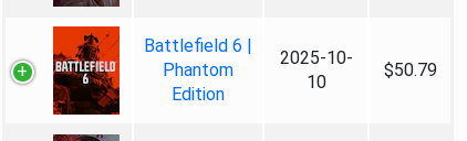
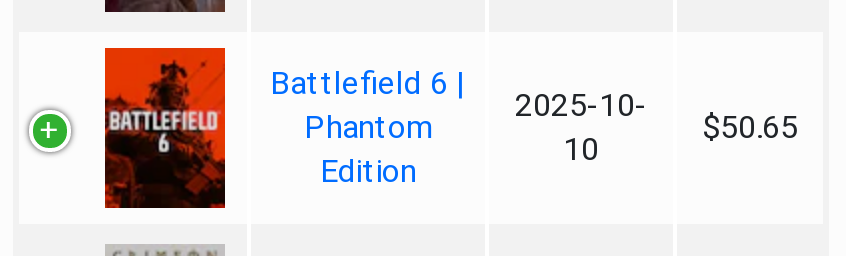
- $50.79
+ $50.65
